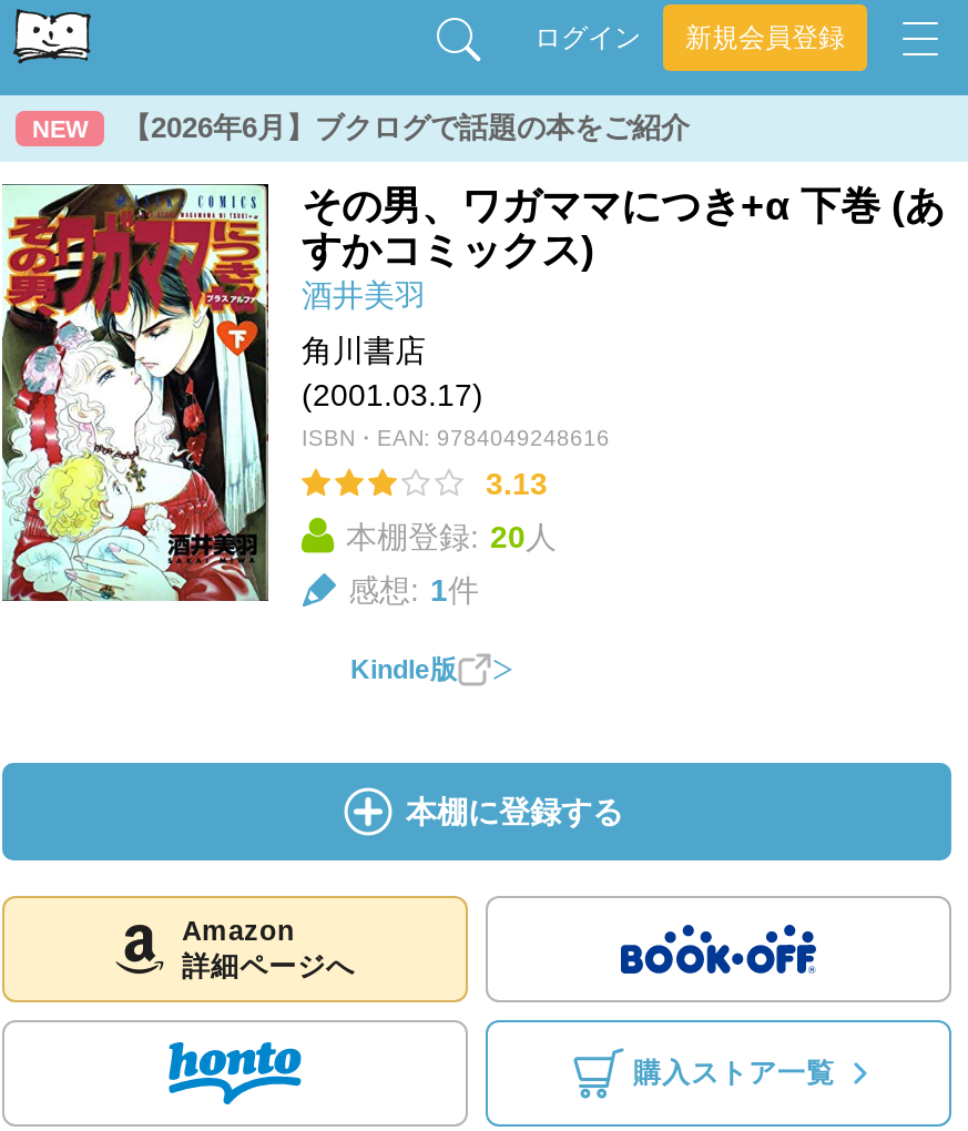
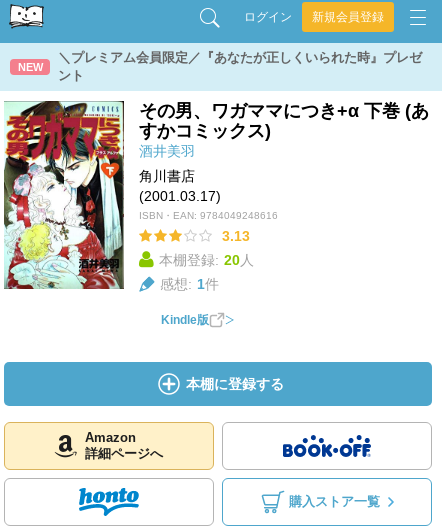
- 【2026年6月】ブクログで話題の本をご紹介
+ ＼プレミアム会員限定／『あなたが正しくいられた時』プレゼ
+ ント
